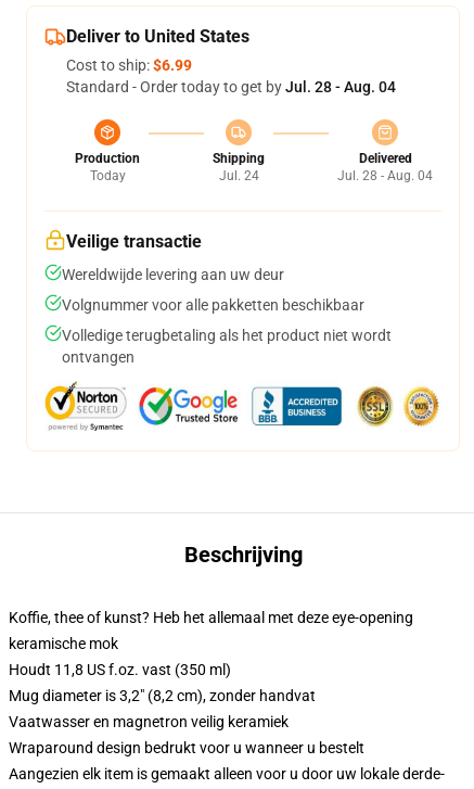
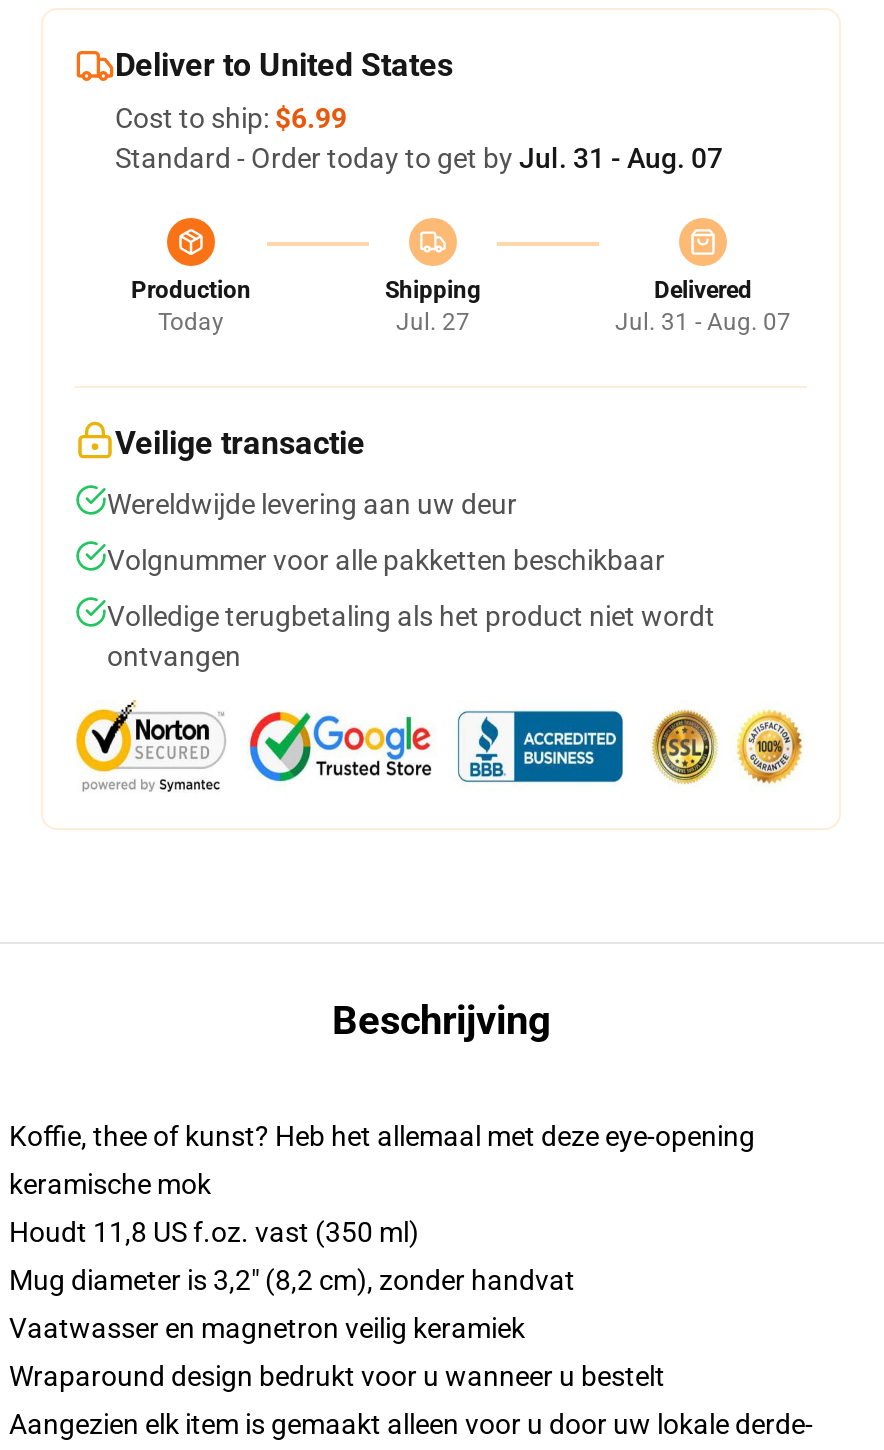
- Standard - Order today to get by Jul. 28 - Aug. 04
+ Standard - Order today to get by Jul. 31 - Aug. 07

- Jul. 24
+ Jul. 27

- Jul. 28 - Aug. 04
+ Jul. 31 - Aug. 07
